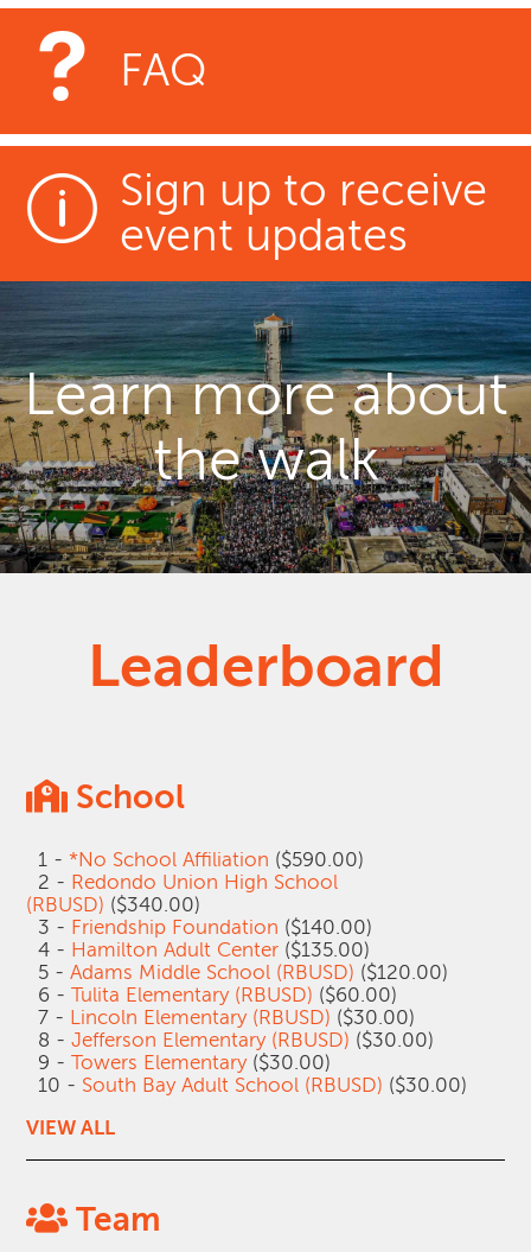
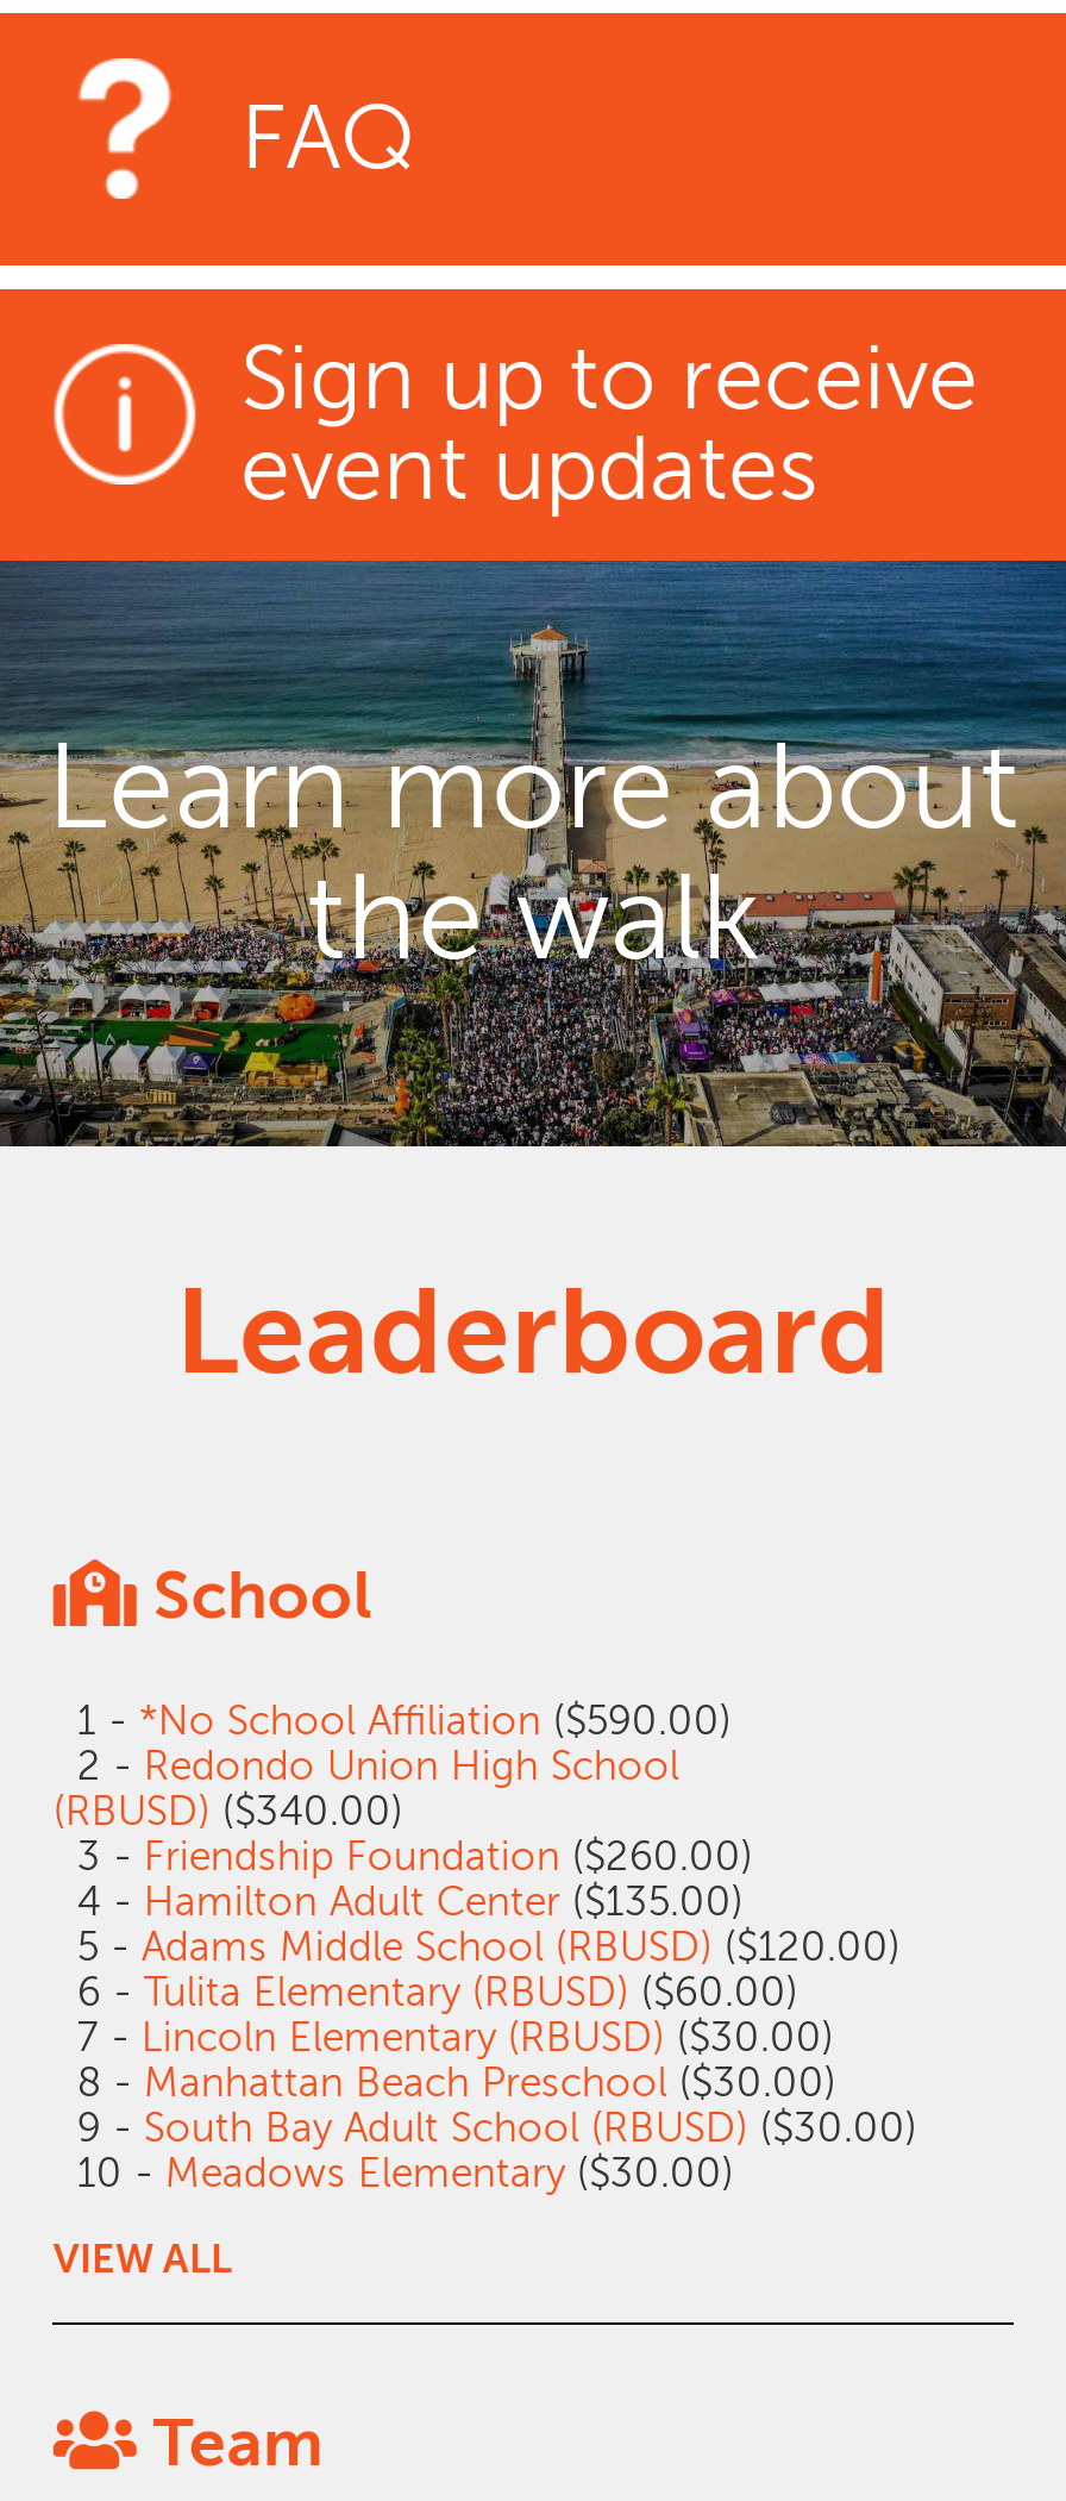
- 3 - Friendship Foundation ($140.00)
+ 3 - Friendship Foundation ($260.00)

- 8 - Jefferson Elementary (RBUSD) ($30.00)
- 9 - Towers Elementary ($30.00)
- 10 - South Bay Adult School (RBUSD) ($30.00)
+ 8 - Manhattan Beach Preschool ($30.00)
+ 9 - South Bay Adult School (RBUSD) ($30.00)
+ 10 - Meadows Elementary ($30.00)
